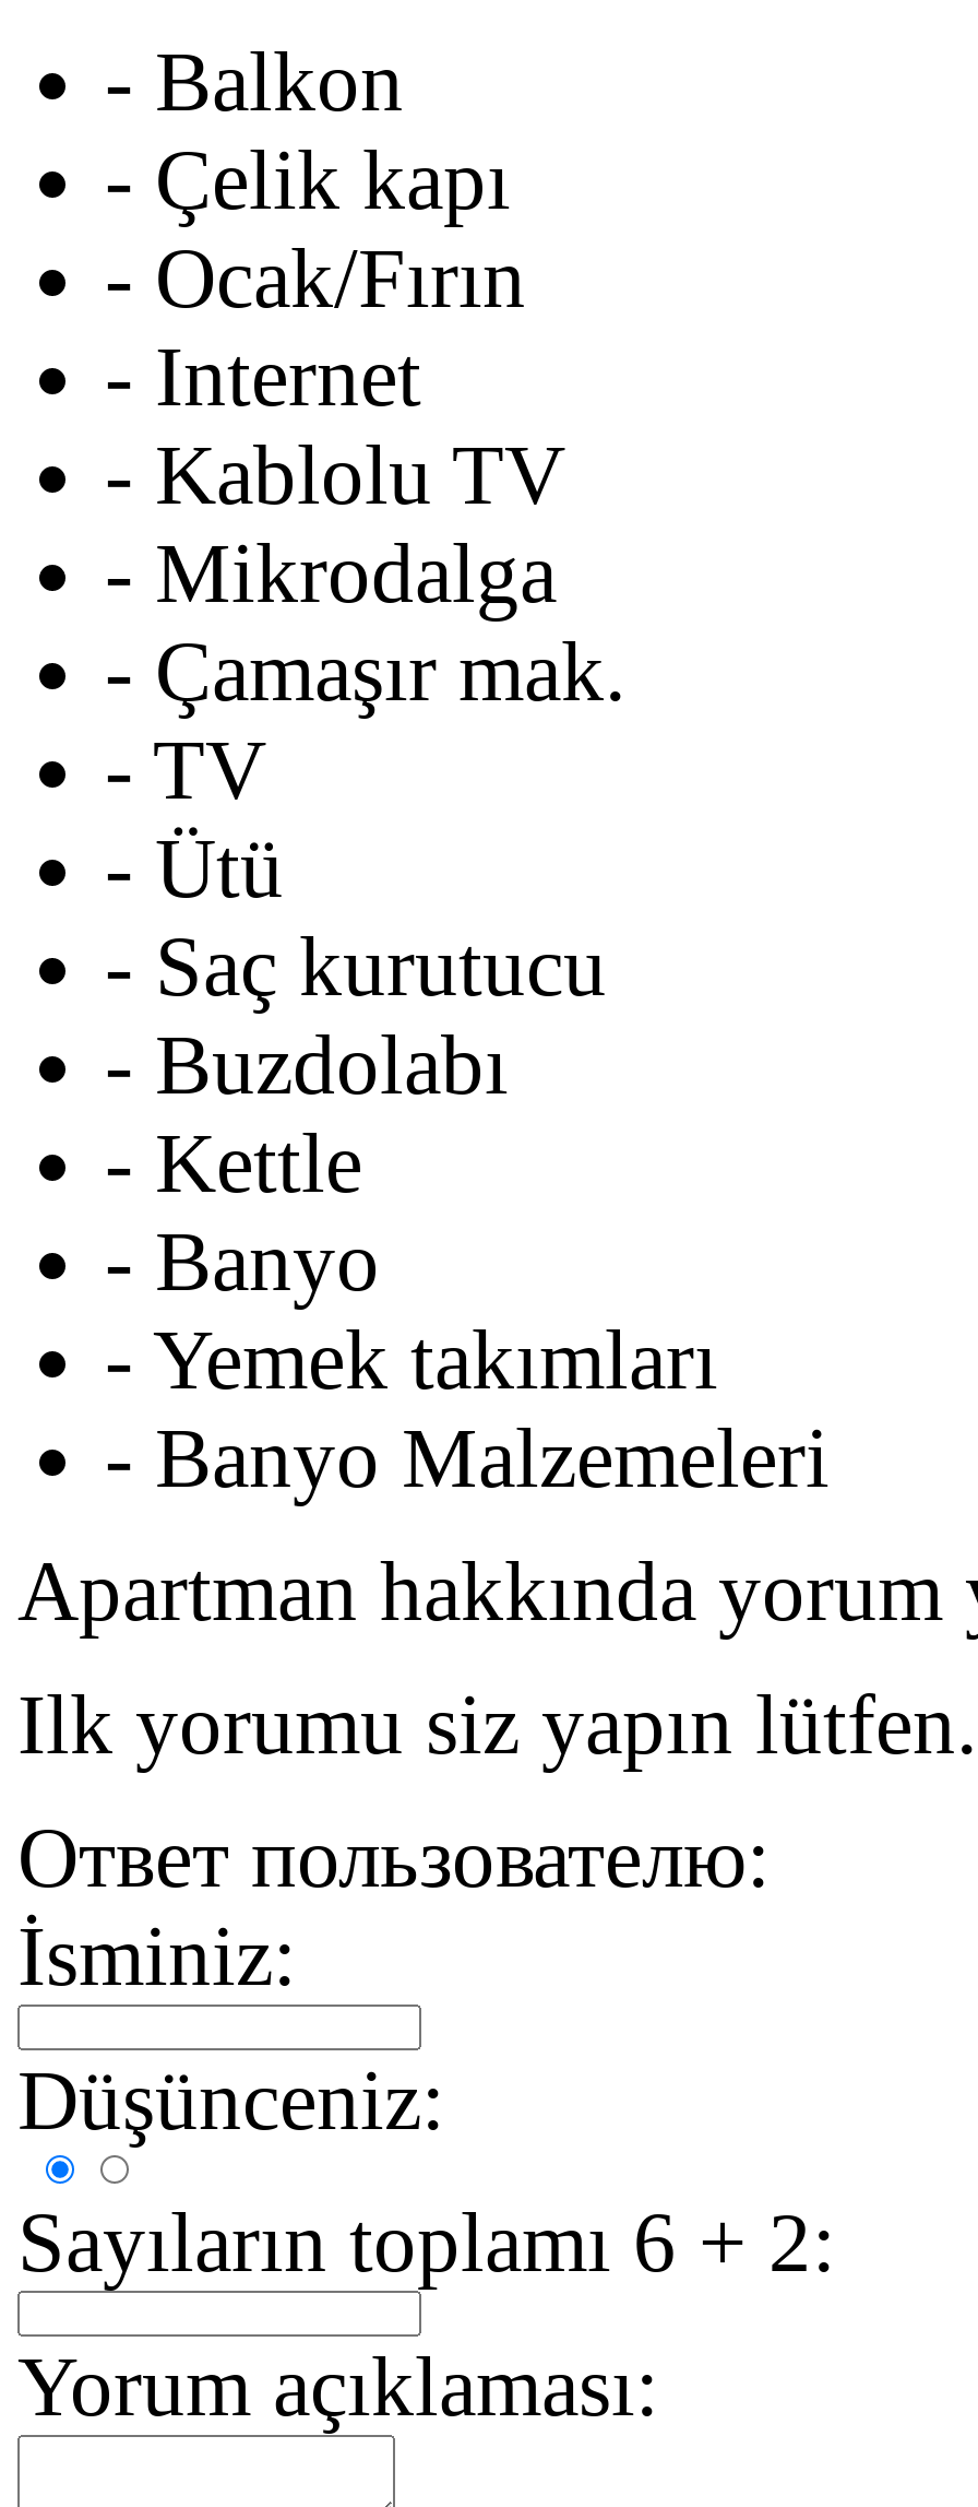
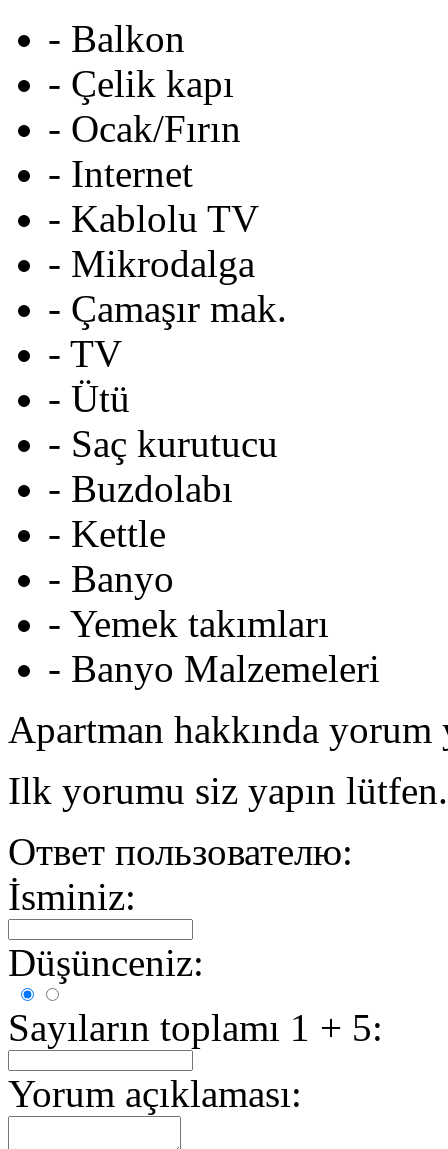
- Sayıların toplamı 6 + 2:
+ Sayıların toplamı 1 + 5:
